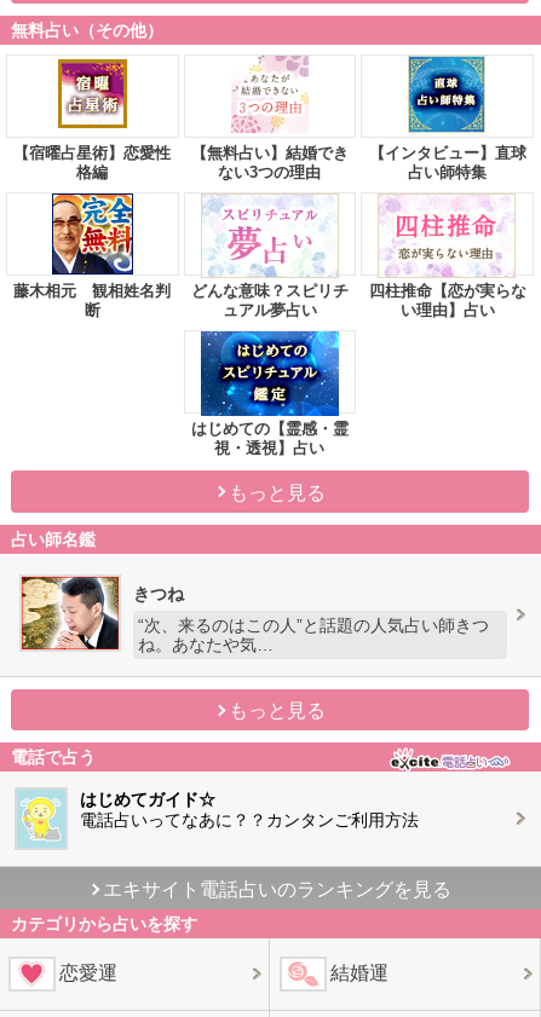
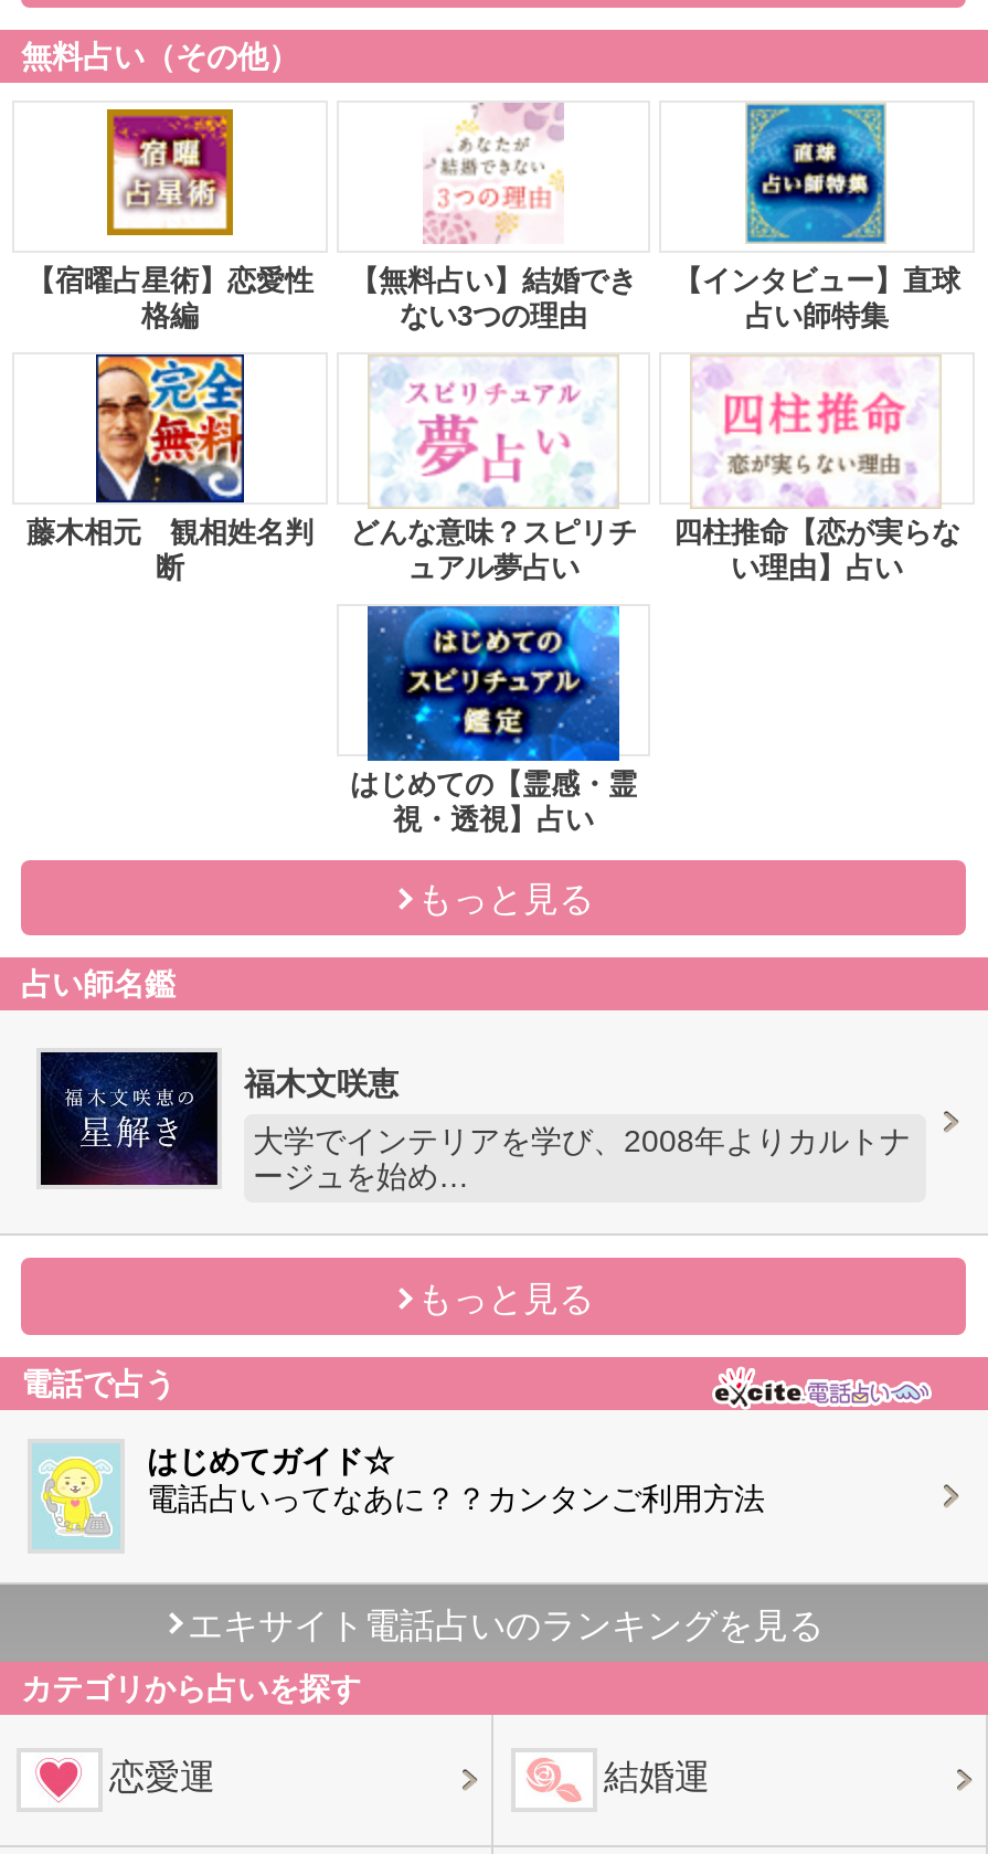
- [image]
- きつね
+ [image]
+ 福木文咲恵

- “次、来るのはこの人”と話題の人気占い師きつ
- ね。あなたや気…
+ 大学でインテリアを学び、2008年よりカルトナ
+ ージュを始め…
